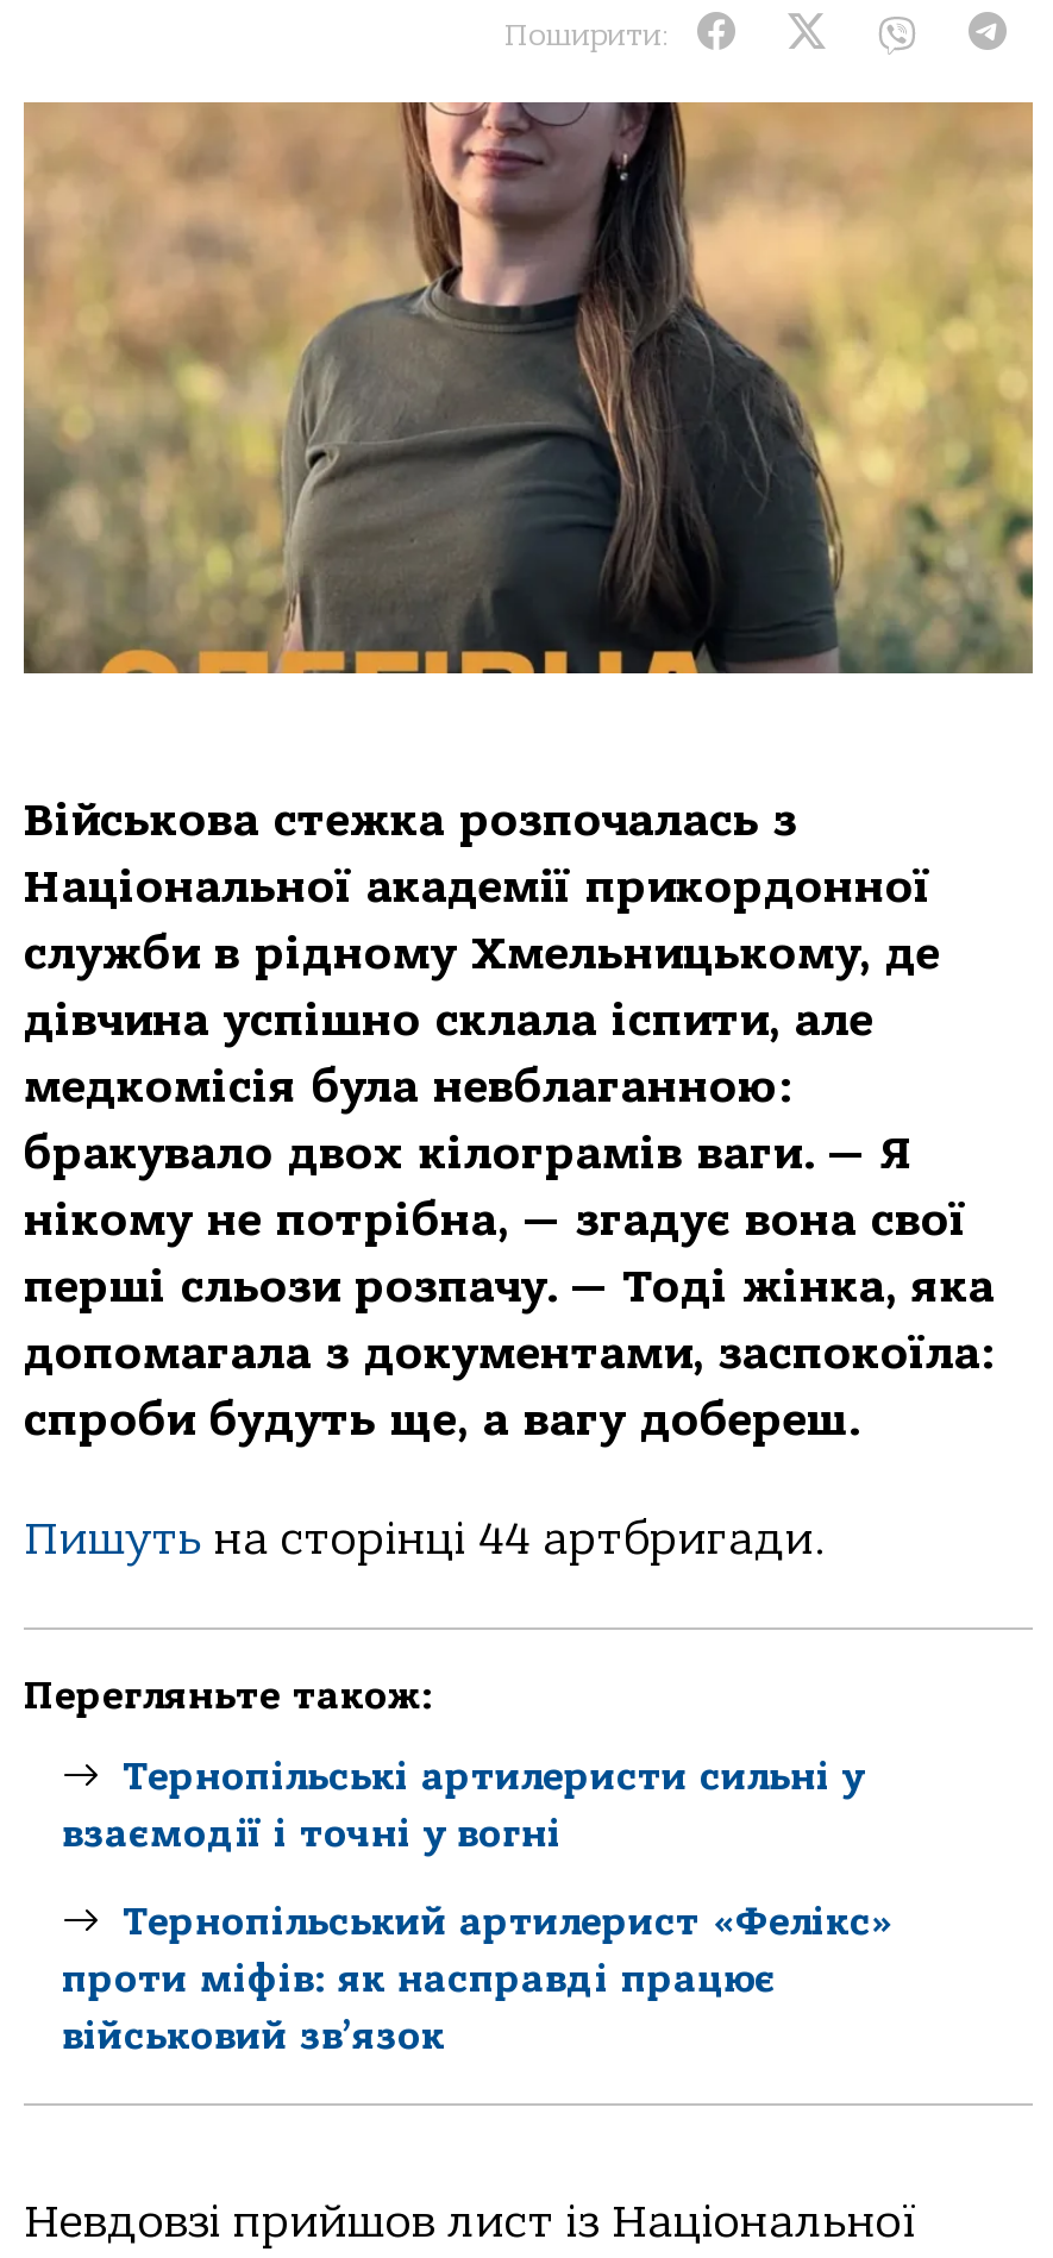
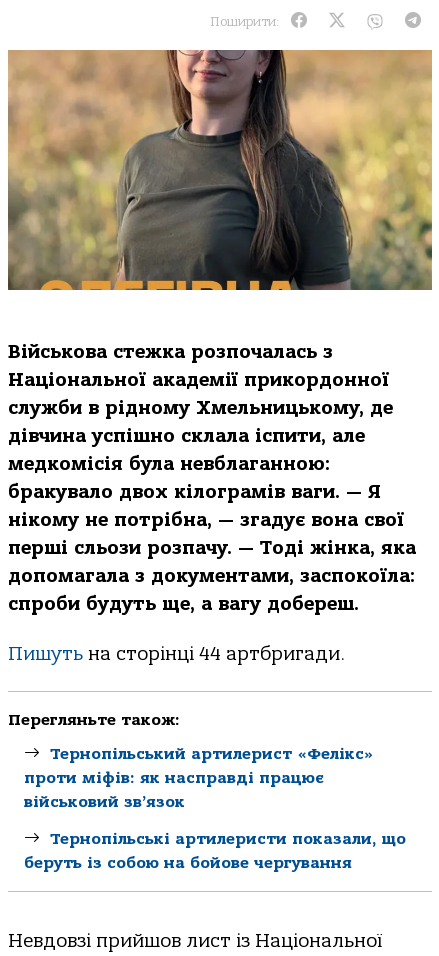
- Тернопільські артилеристи сильні у
- взаємодії і точні у вогні

moved up: Тернопільський артилерист «Фелікс» | проти міфів: як насправді працює | військовий зв’язок

+ Тернопільські артилеристи показали, що
+ беруть із собою на бойове чергування
